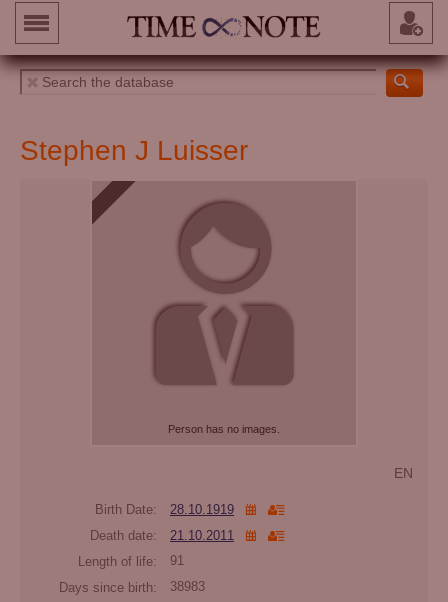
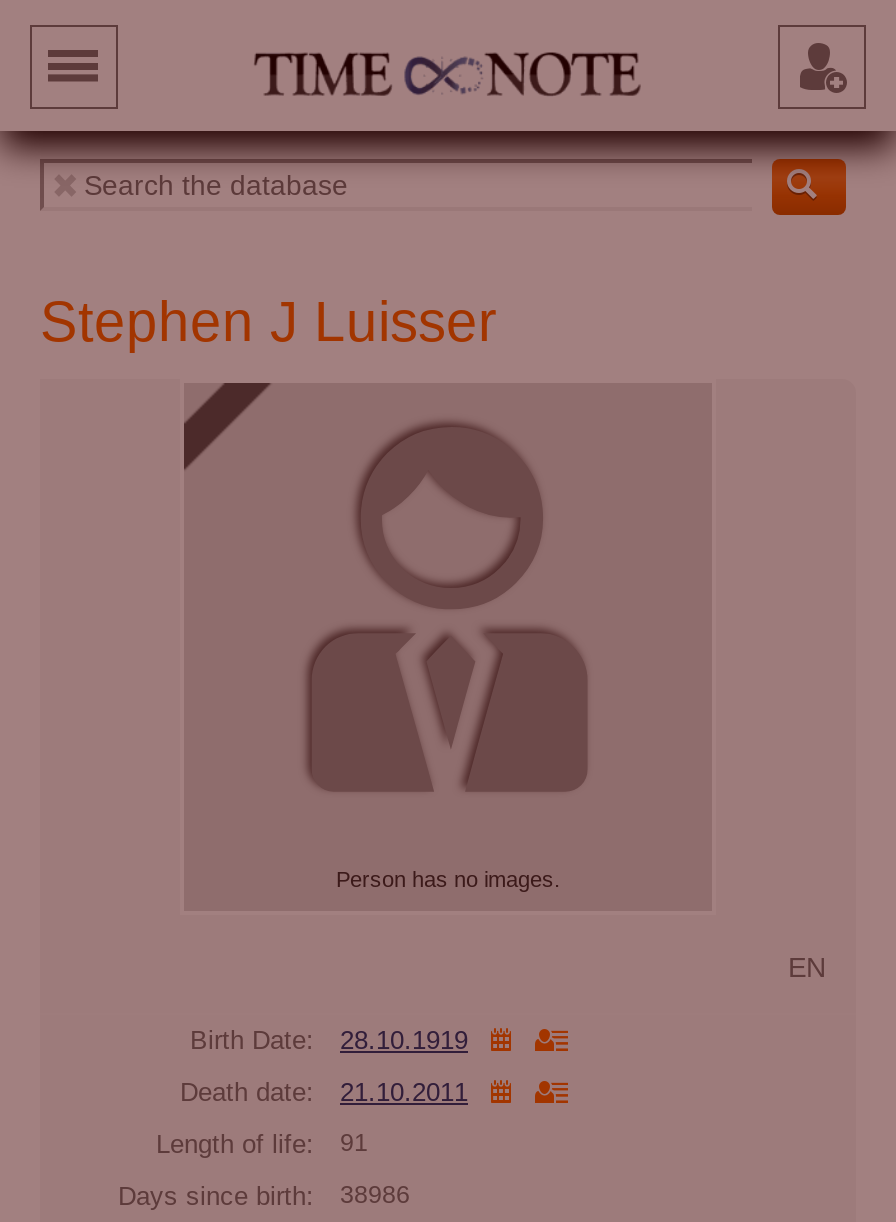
- Days since birth: 38983
+ Days since birth: 38986
